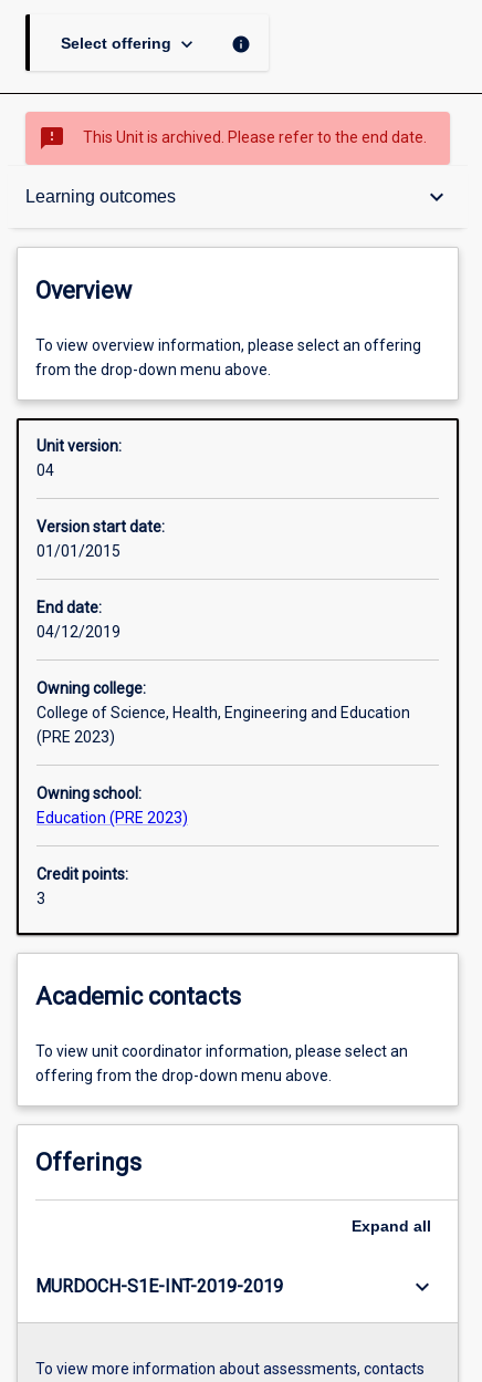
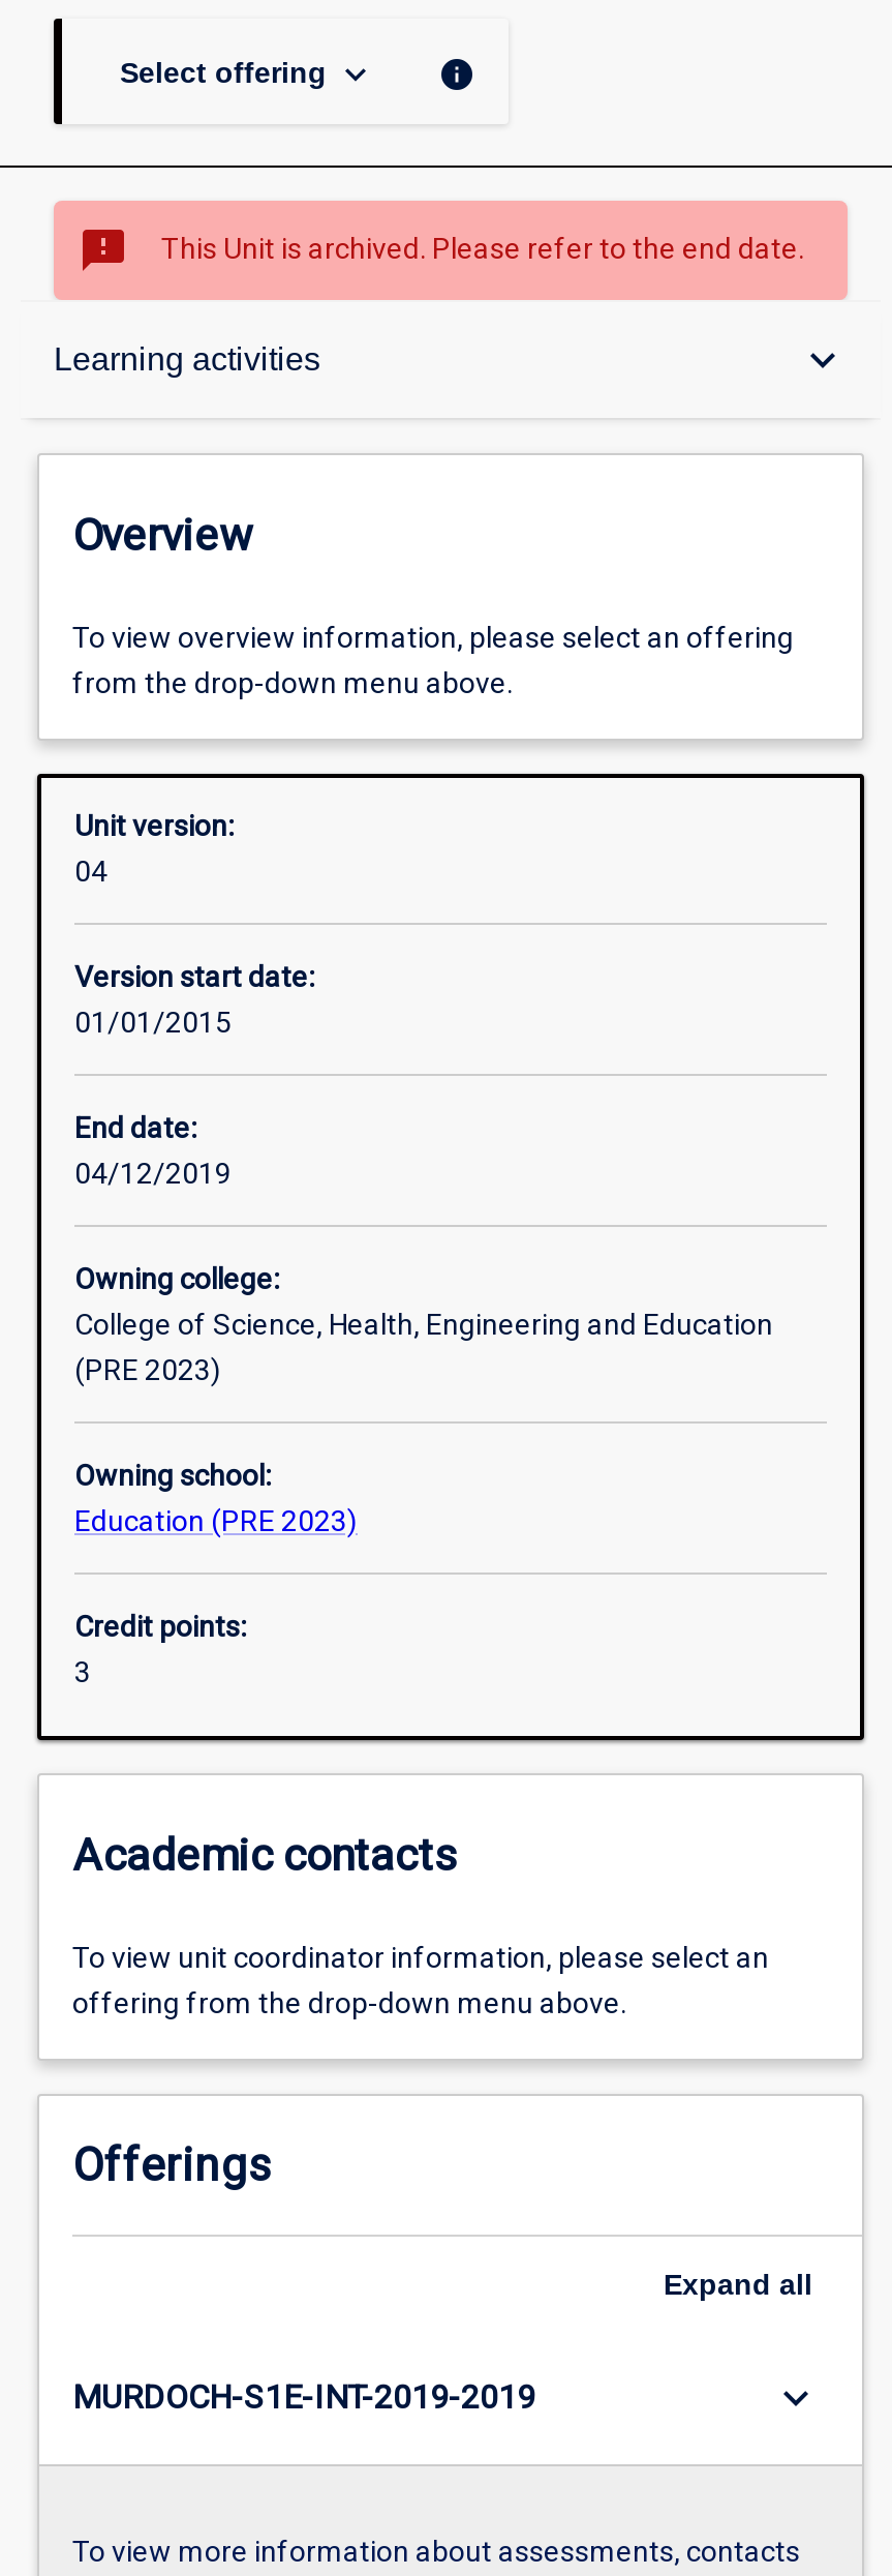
- Learning outcomes
+ Learning activities
